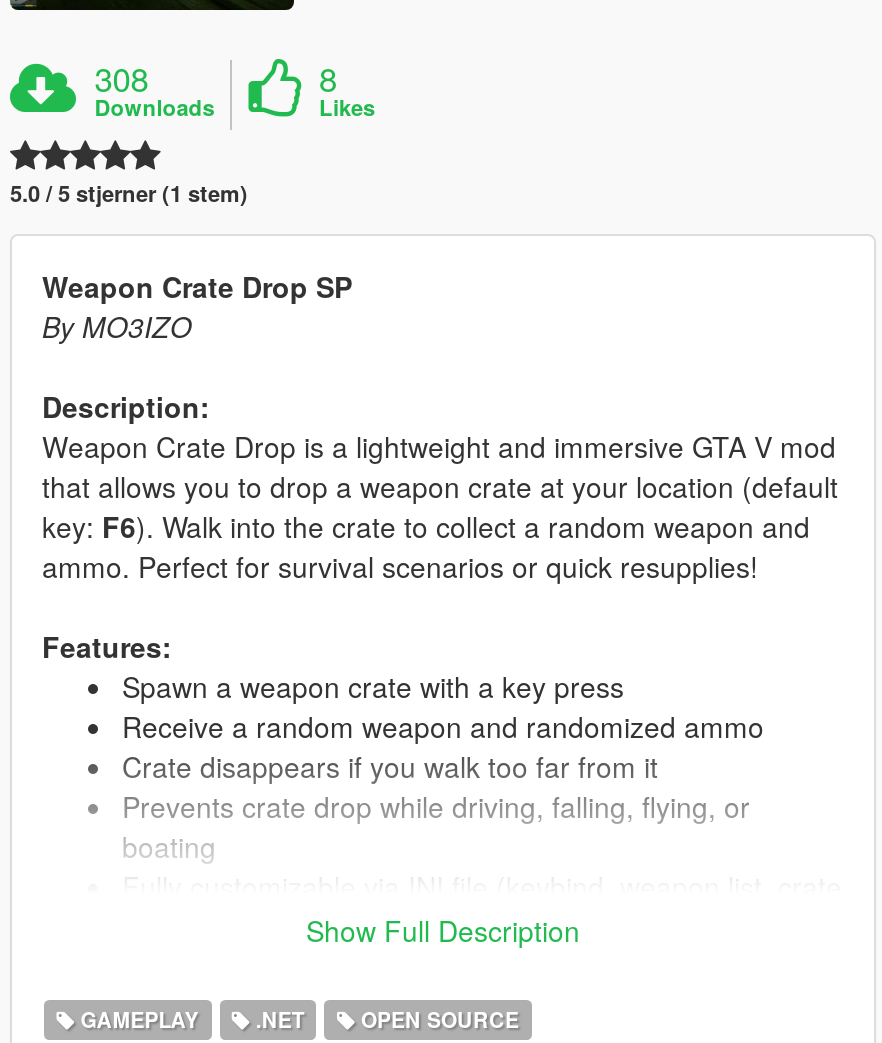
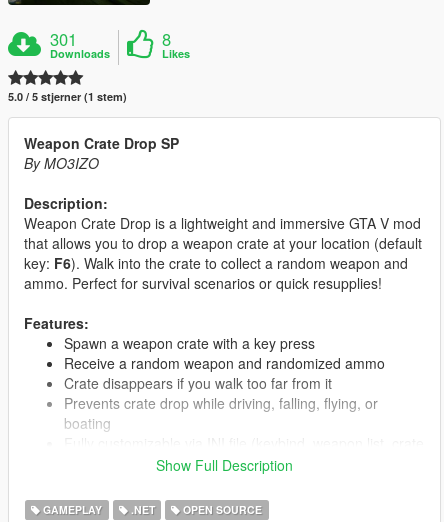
- 308
+ 301
